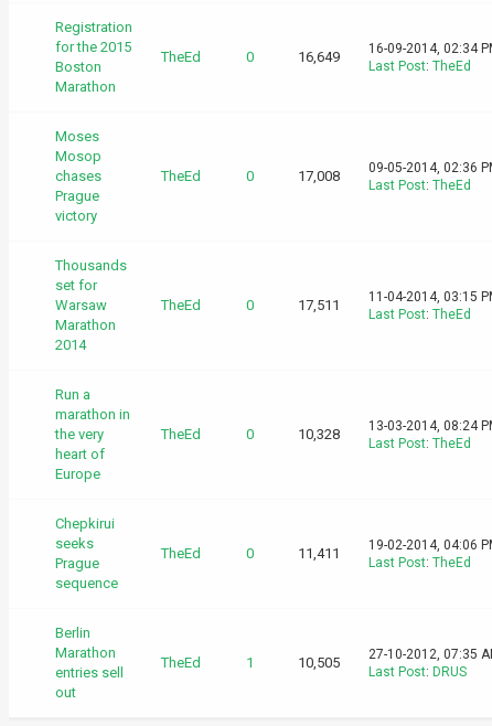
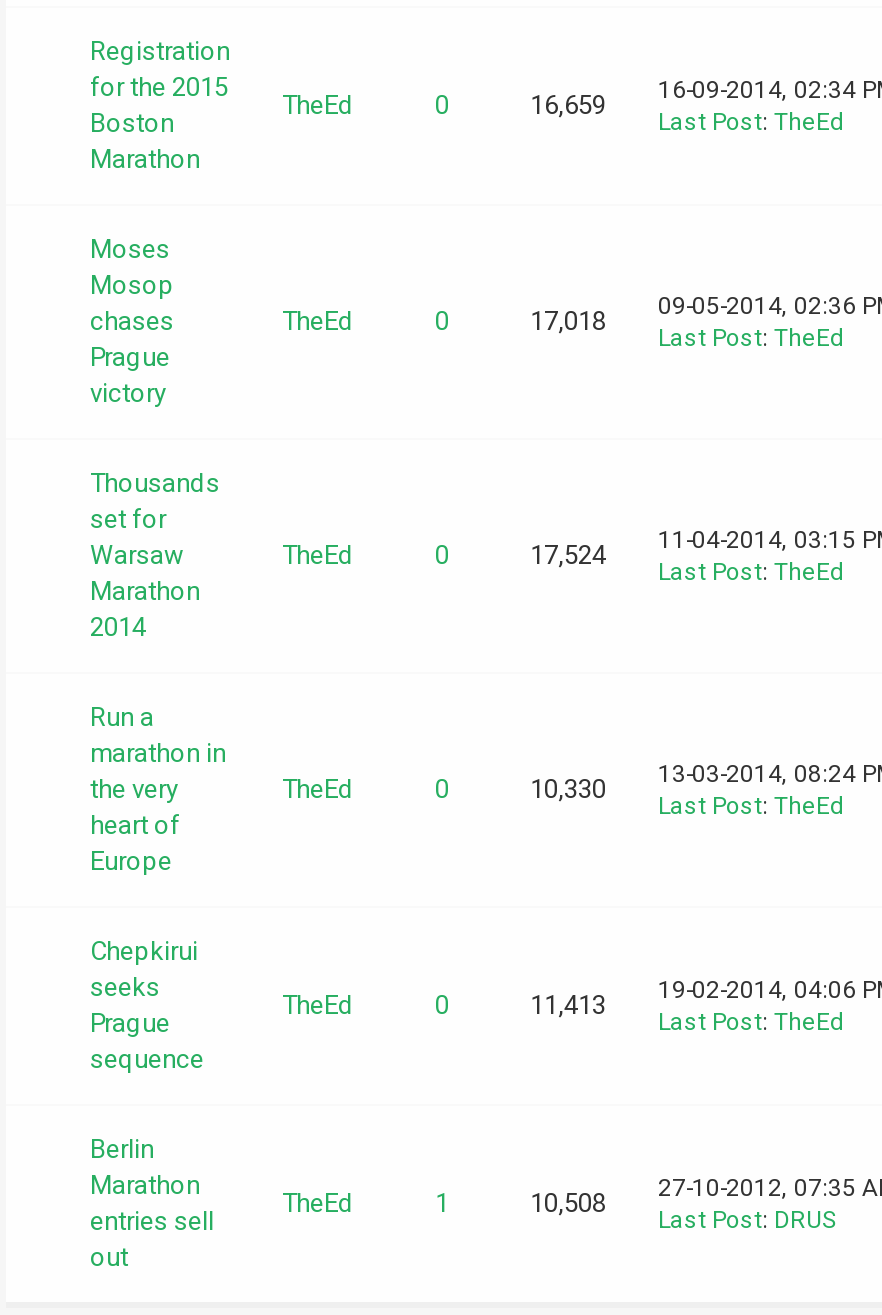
- 16,649
+ 16,659

- 17,008
+ 17,018

- 17,511
+ 17,524

- 10,328
+ 10,330

- 11,411
+ 11,413

- 10,505
+ 10,508
